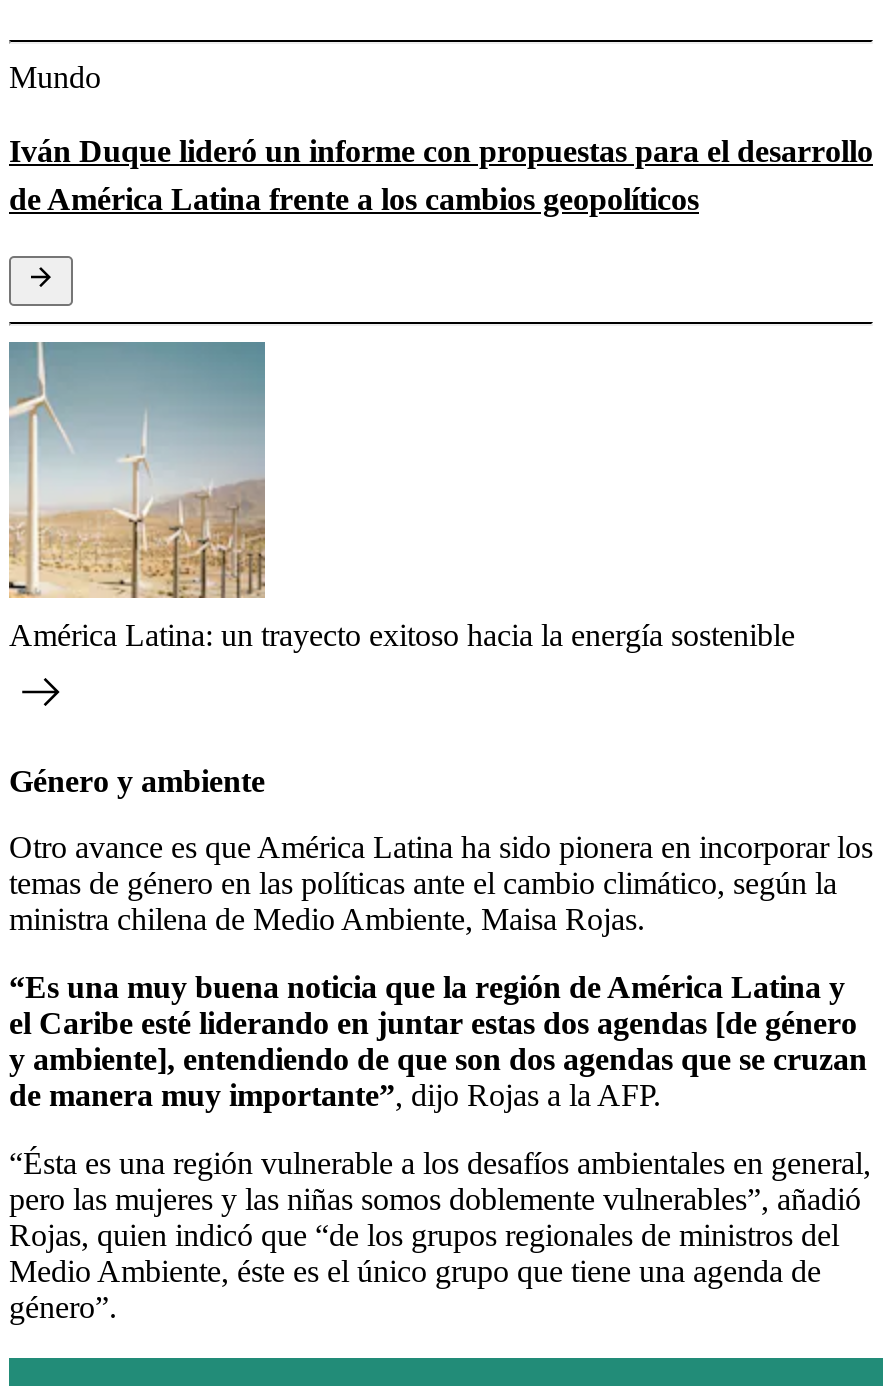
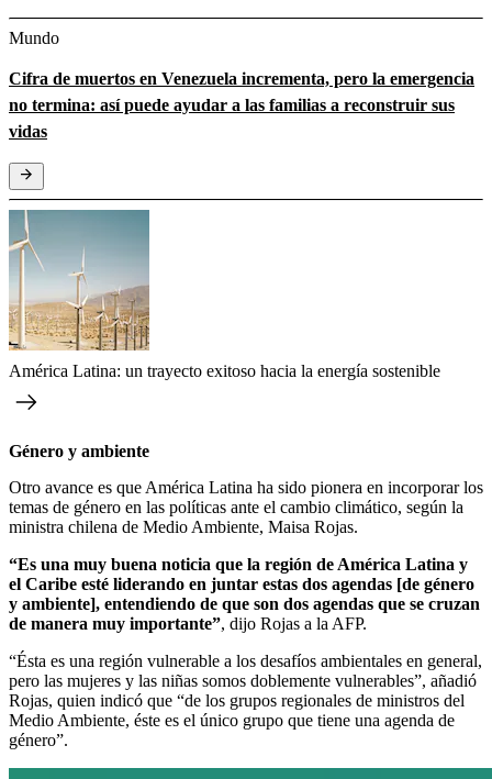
- Iván Duque lideró un informe con propuestas para el desarrollo
- de América Latina frente a los cambios geopolíticos
+ Cifra de muertos en Venezuela incrementa, pero la emergencia
+ no termina: así puede ayudar a las familias a reconstruir sus
+ vidas
